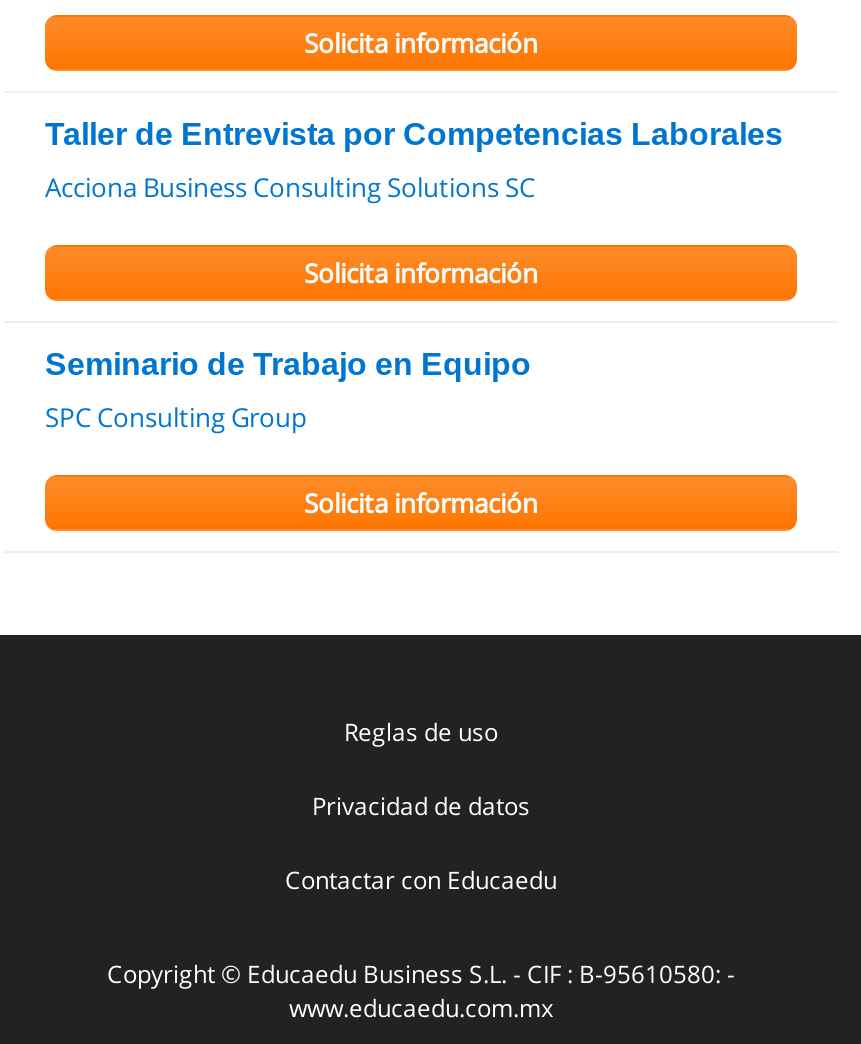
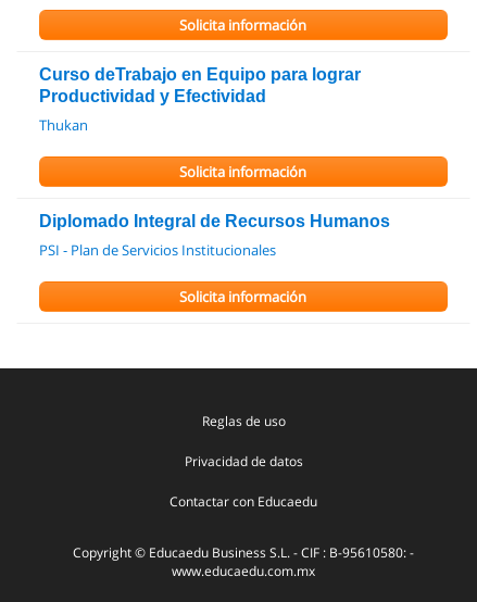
- Taller de Entrevista por Competencias Laborales
+ Curso deTrabajo en Equipo para lograr
+ Productividad y Efectividad

- Acciona Business Consulting Solutions SC
+ Thukan

- Seminario de Trabajo en Equipo
+ Diplomado Integral de Recursos Humanos

- SPC Consulting Group
+ PSI - Plan de Servicios Institucionales
